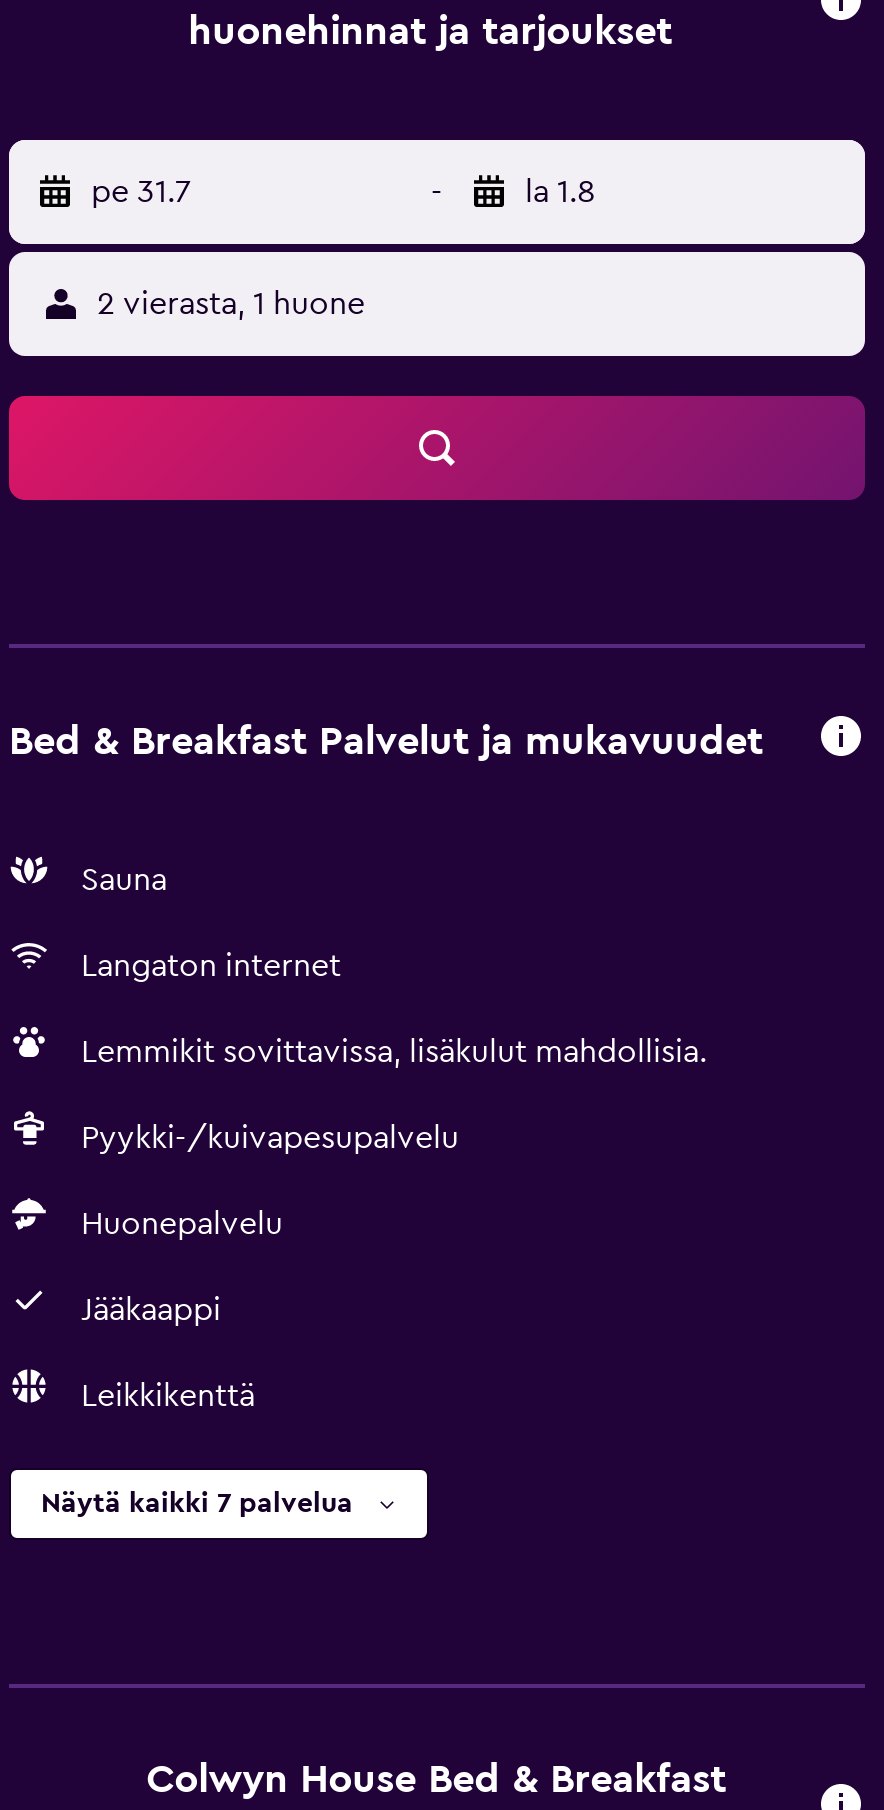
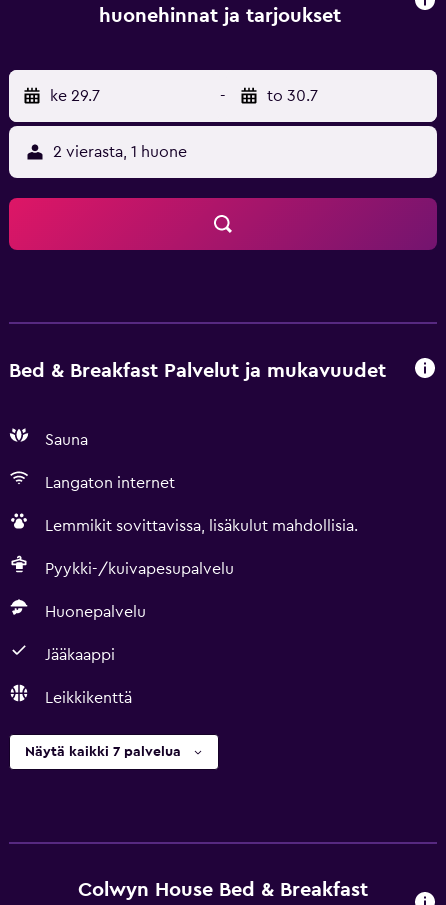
- pe 31.7
+ ke 29.7

- la 1.8
+ to 30.7
